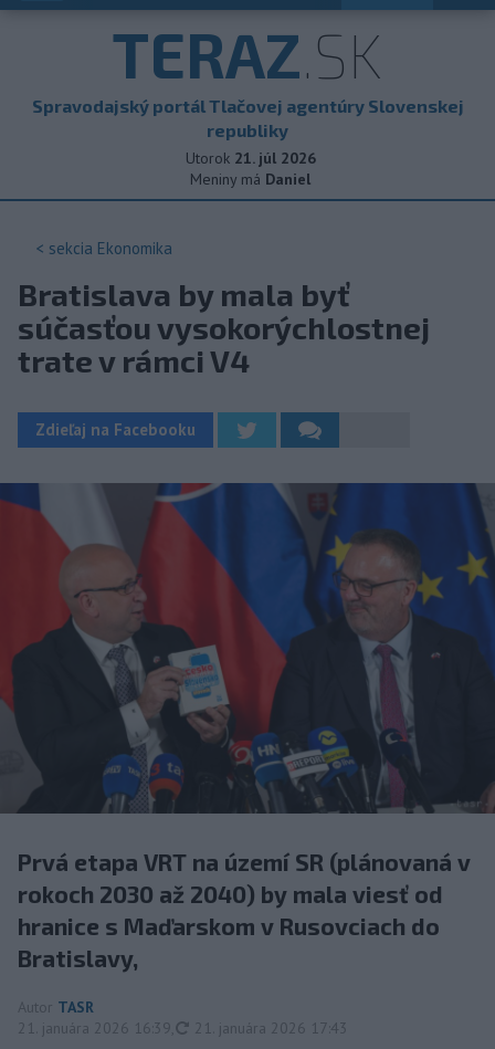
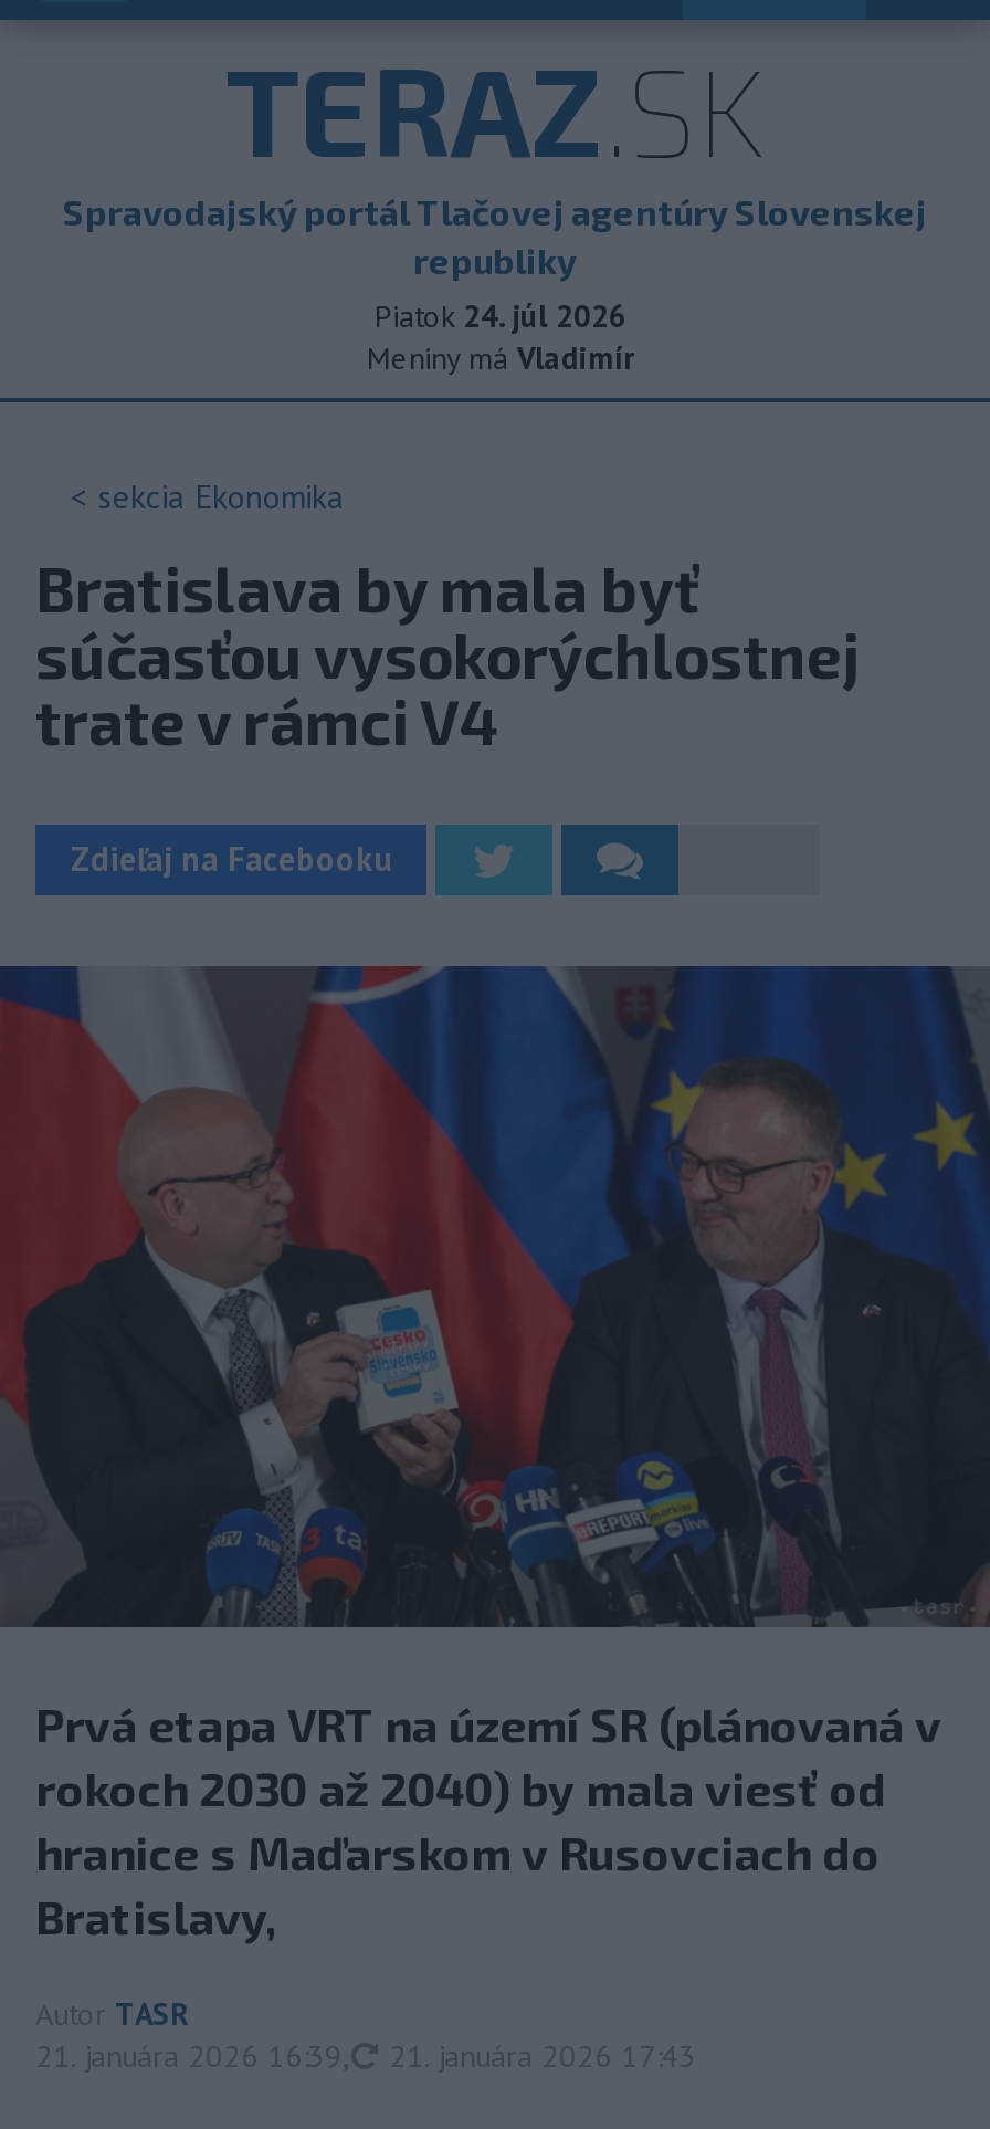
- Utorok 21. júl 2026
+ Piatok 24. júl 2026

- Meniny má Daniel
+ Meniny má Vladimír
